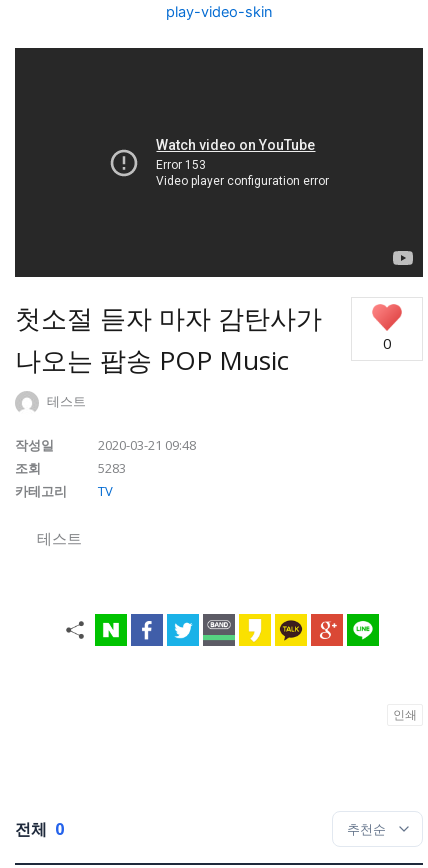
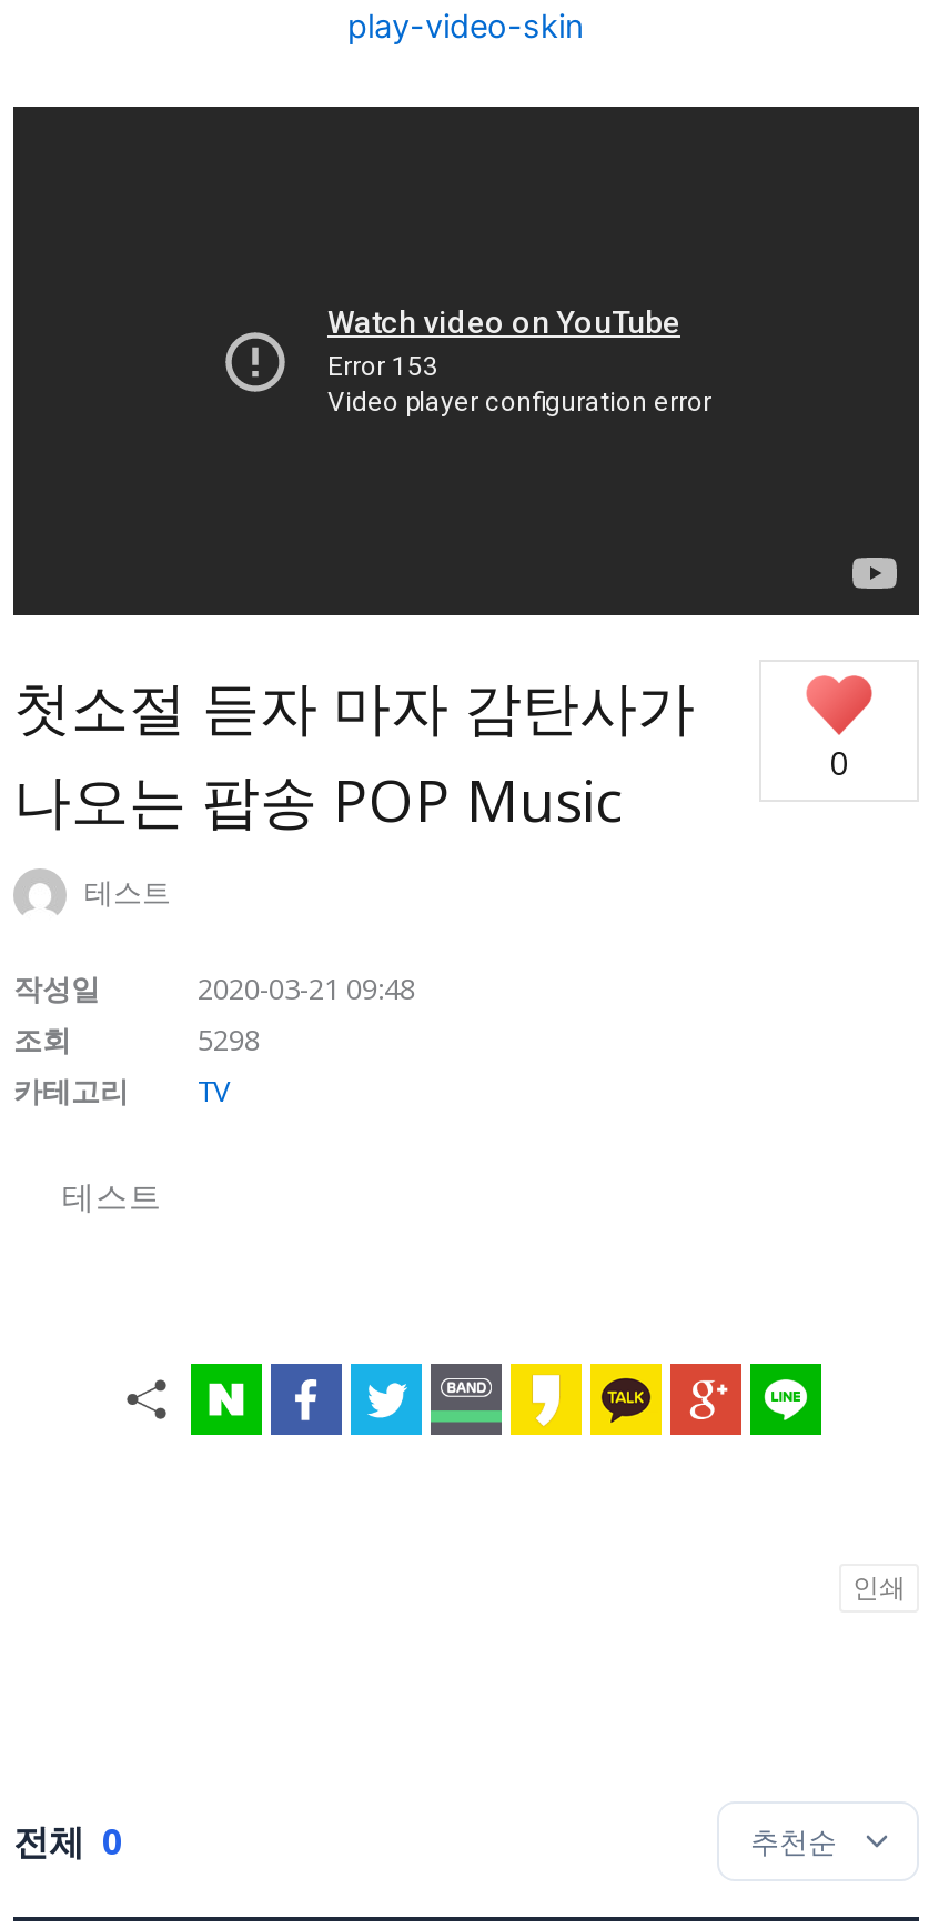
- 5283
+ 5298
